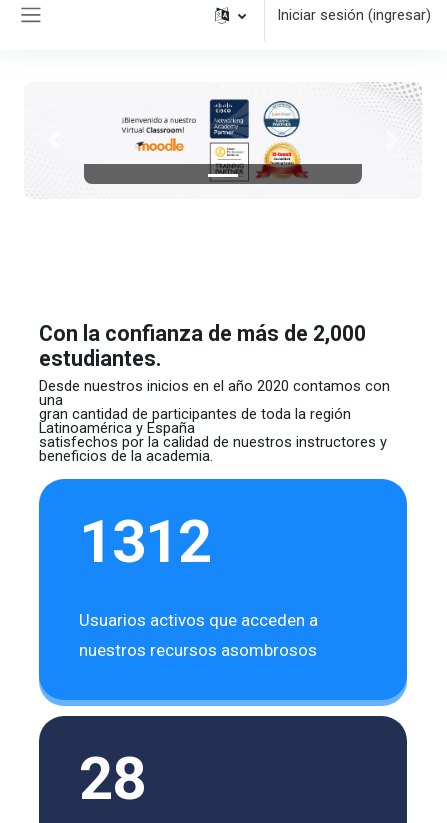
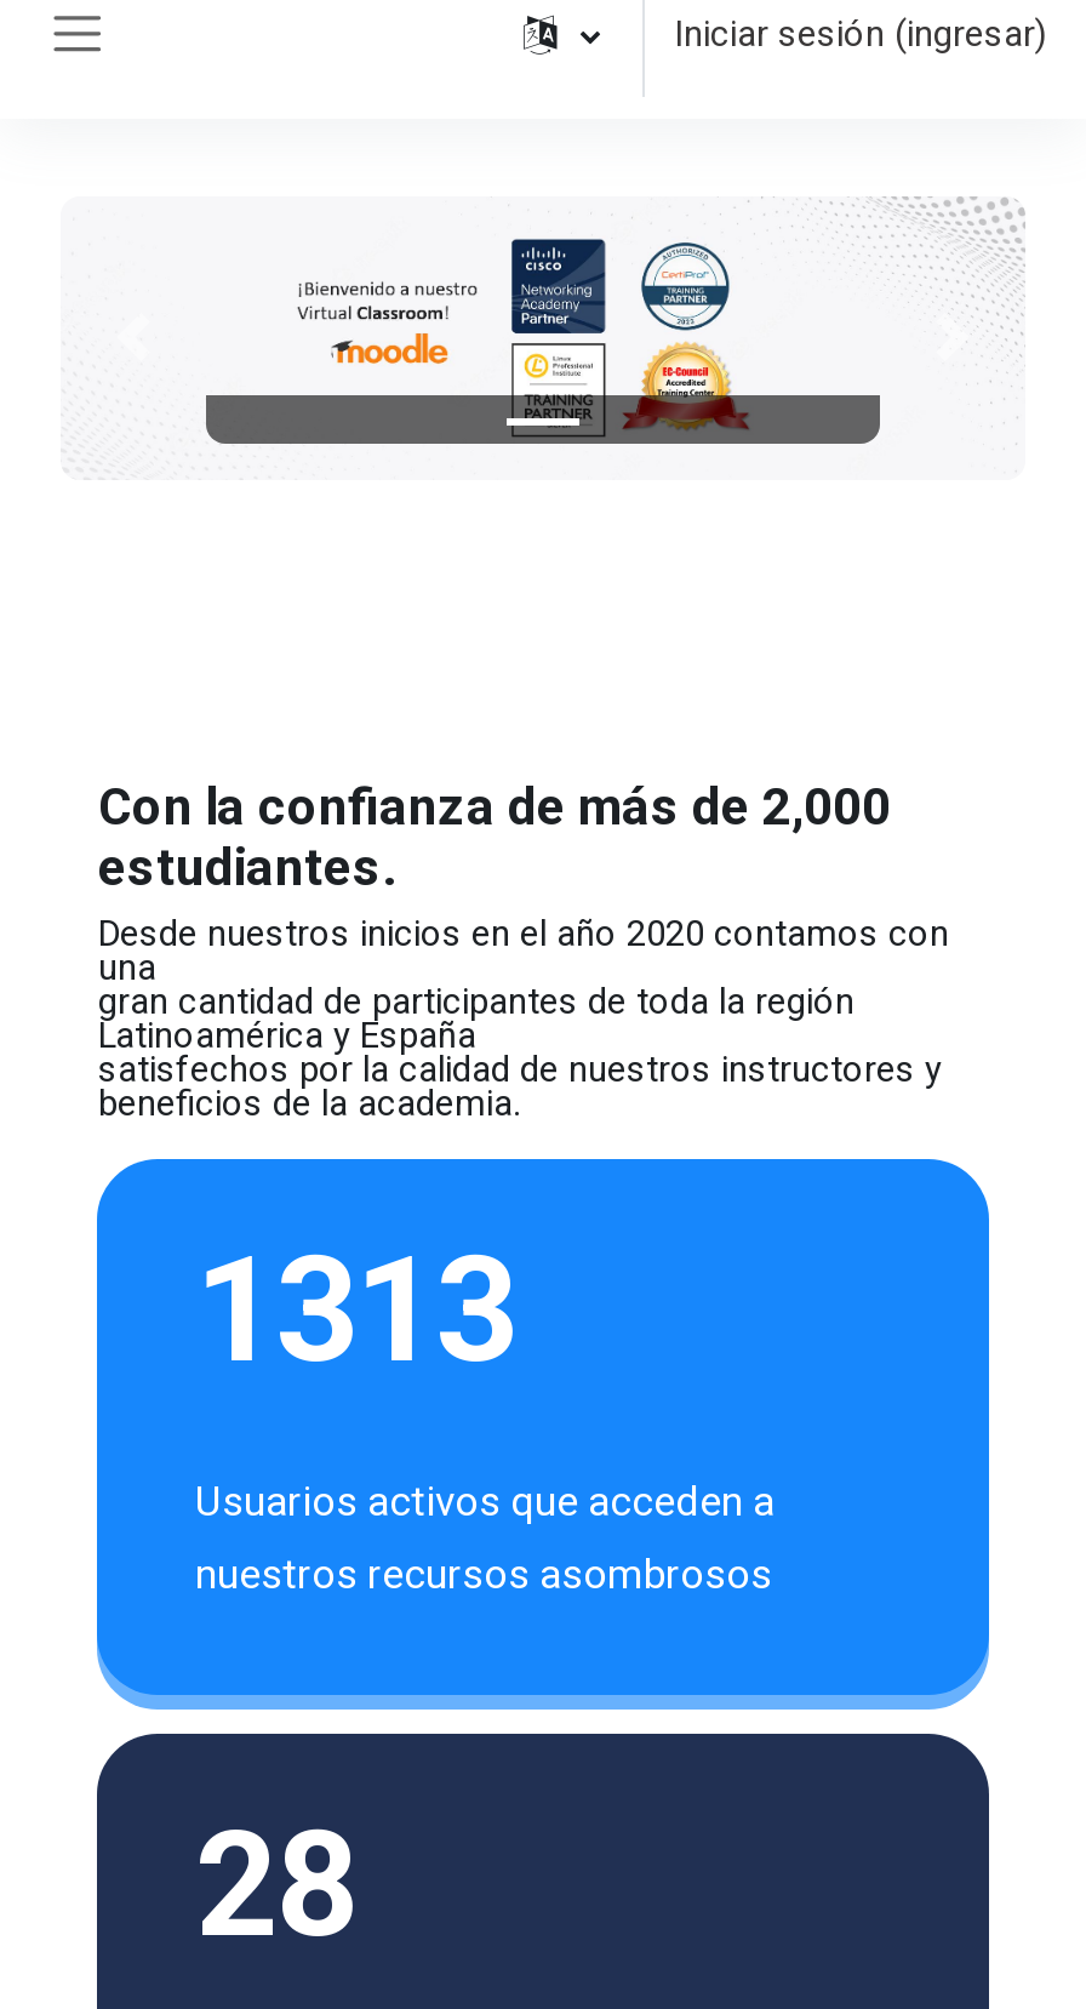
- 1312
+ 1313
